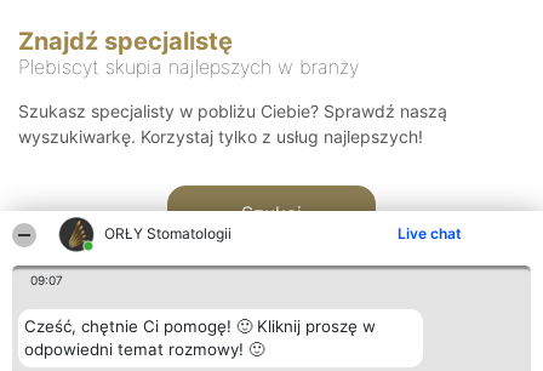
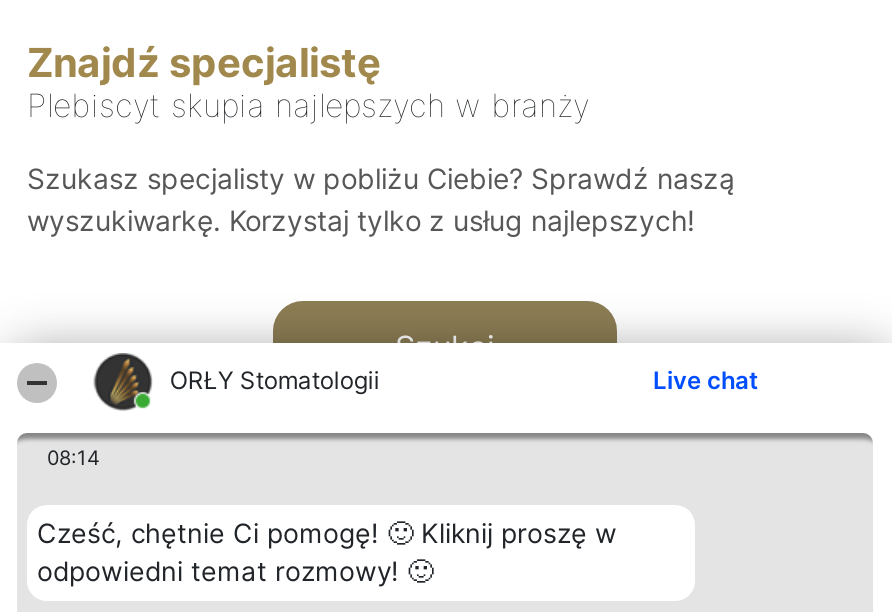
- 09:07
+ 08:14
